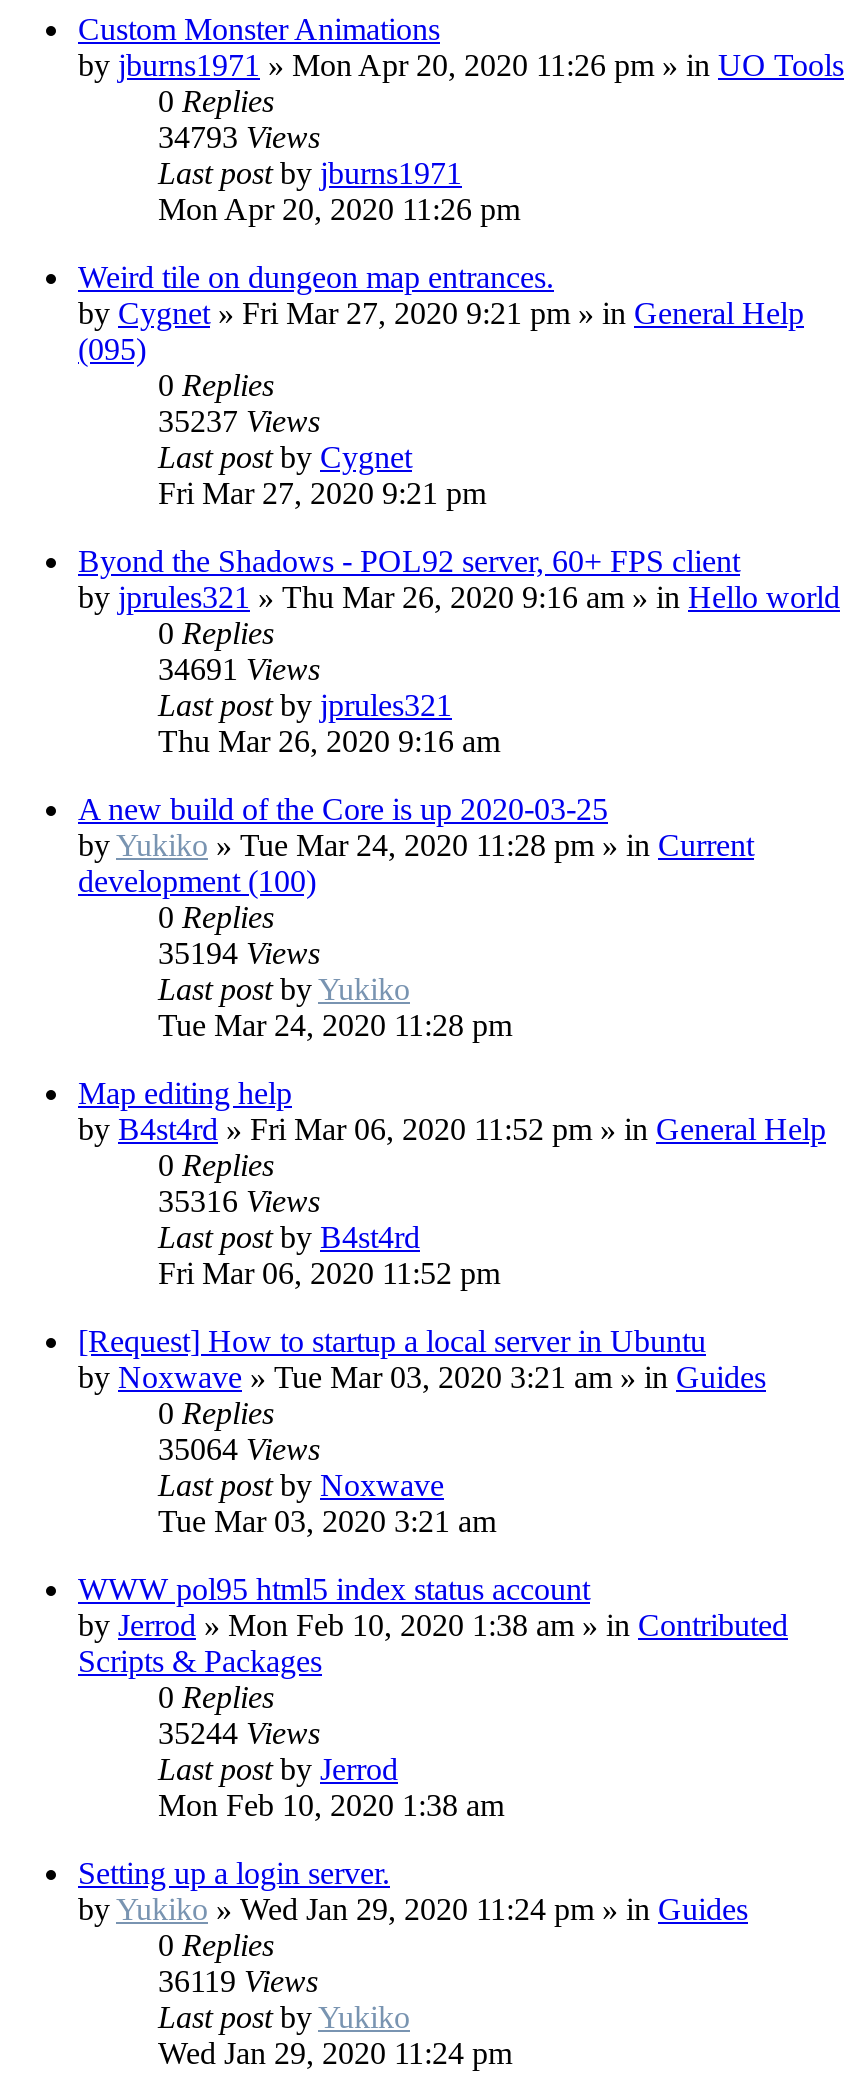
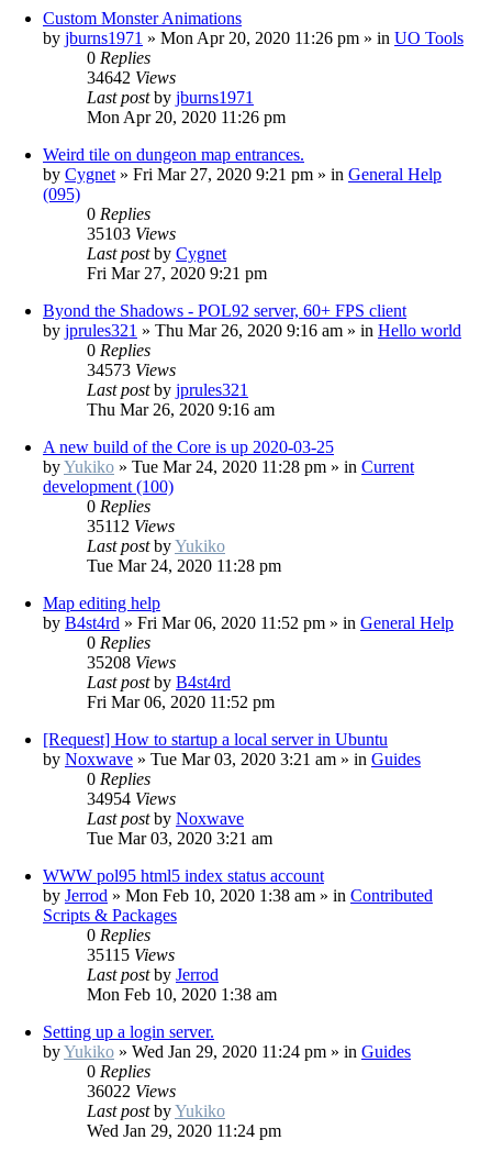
- 34793 Views
+ 34642 Views

- 35237 Views
+ 35103 Views

- 34691 Views
+ 34573 Views

- 35194 Views
+ 35112 Views

- 35316 Views
+ 35208 Views

- 35064 Views
+ 34954 Views

- 35244 Views
+ 35115 Views

- 36119 Views
+ 36022 Views
